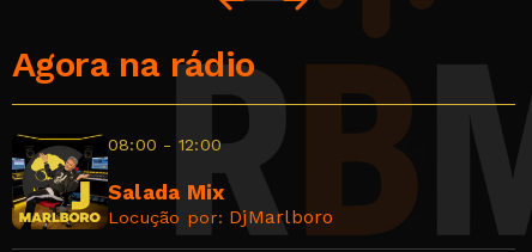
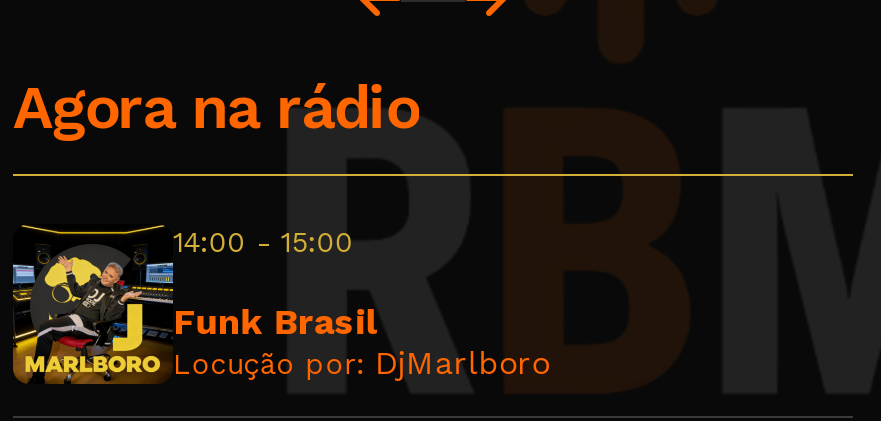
- 08:00 - 12:00
+ 14:00 - 15:00

- Salada Mix
+ Funk Brasil
